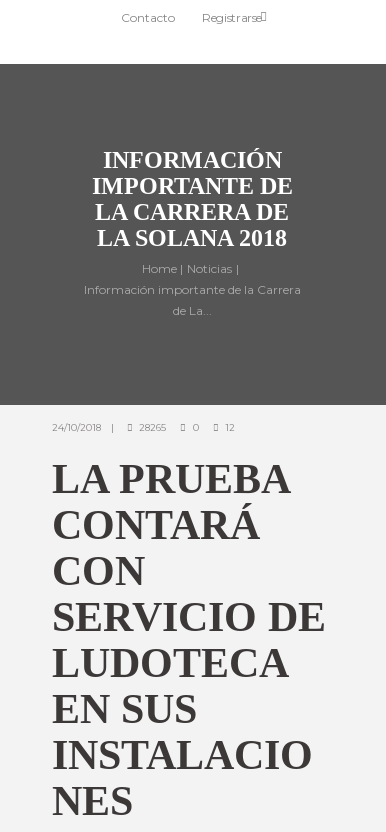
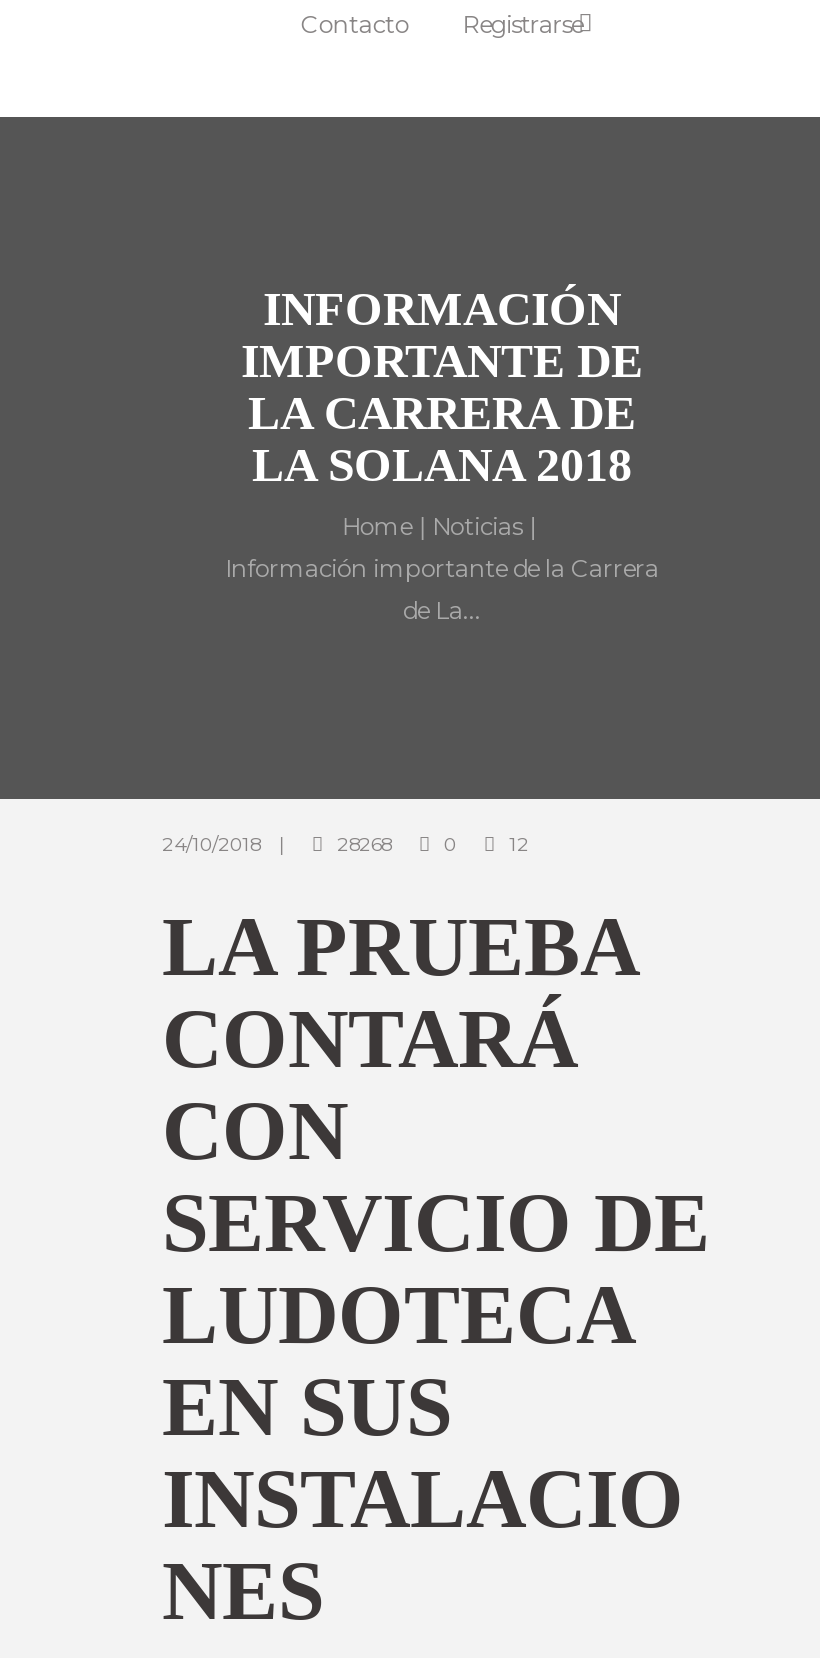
- 28265
+ 28268
